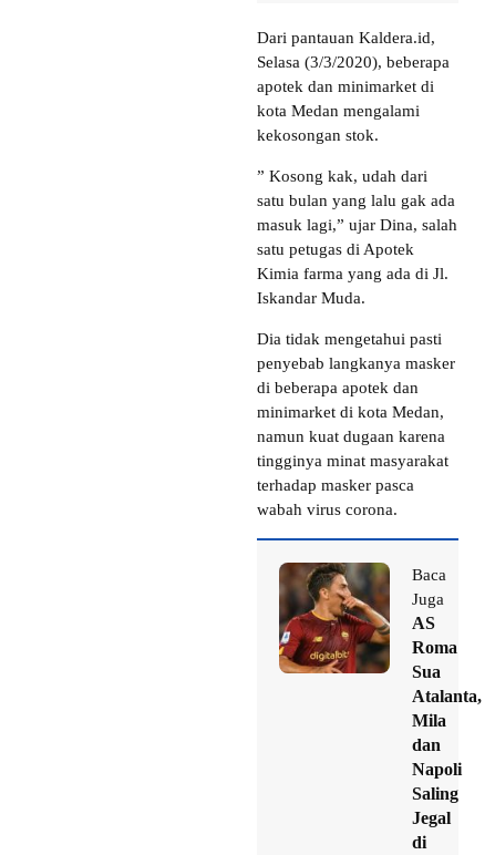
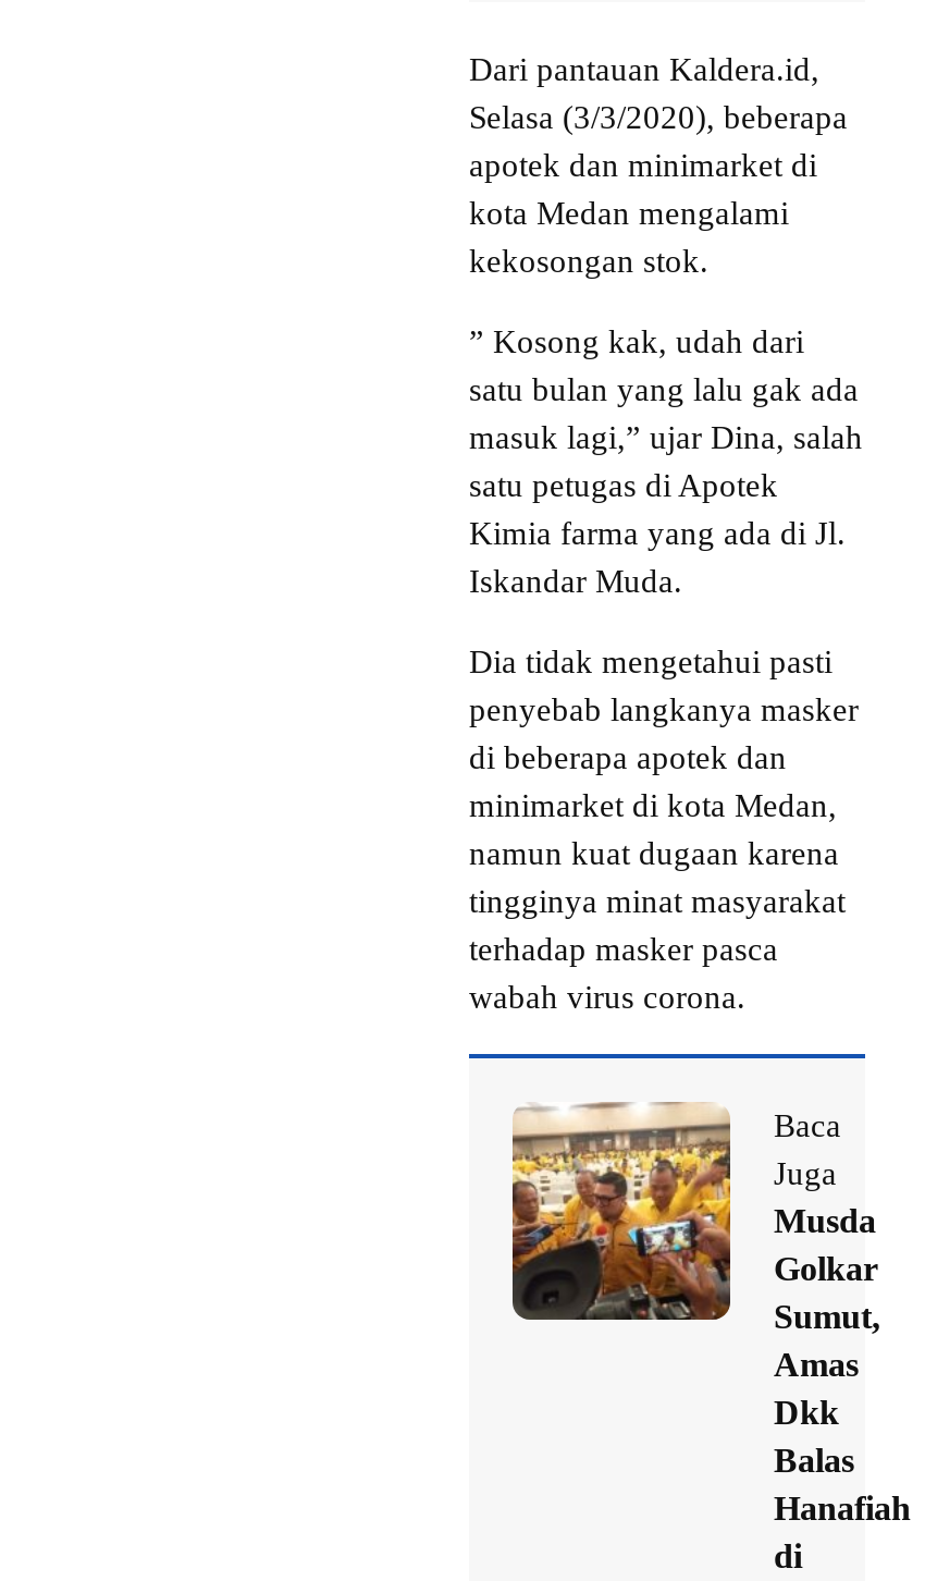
- [image]
- AS
- Roma
- Sua
- Atalanta,
- Mila
- dan
- Napoli
- Saling
- Jegal
+ [image]
+ Musda
+ Golkar
+ Sumut,
+ Amas
+ Dkk
+ Balas
+ Hanafiah
